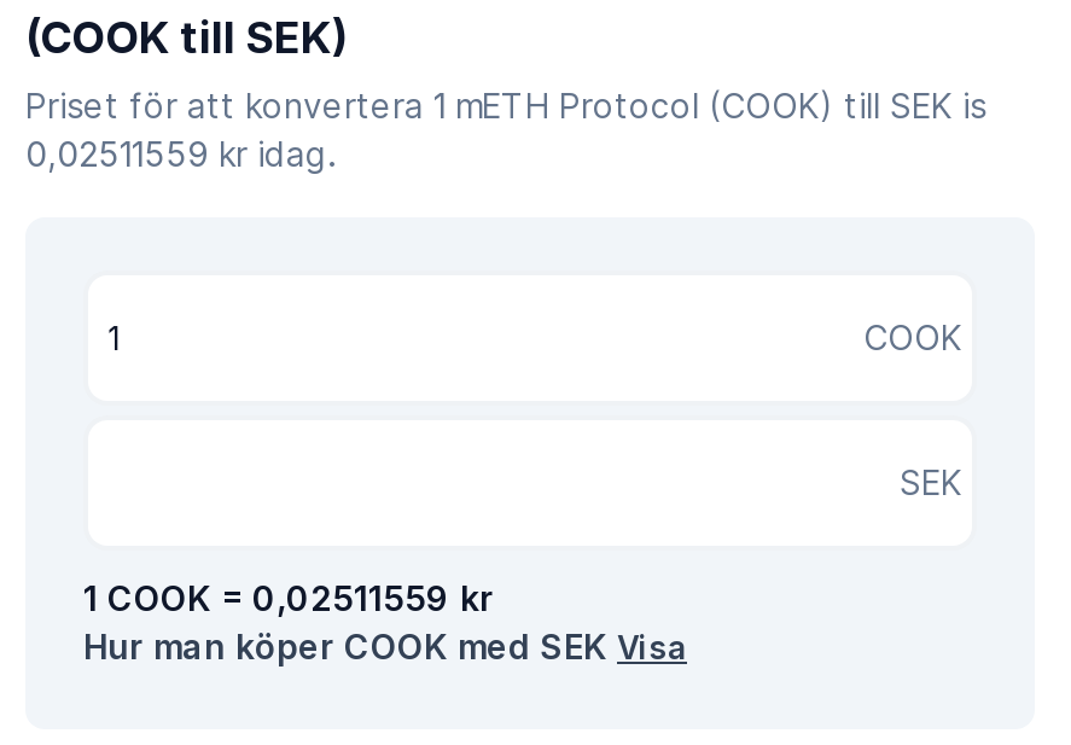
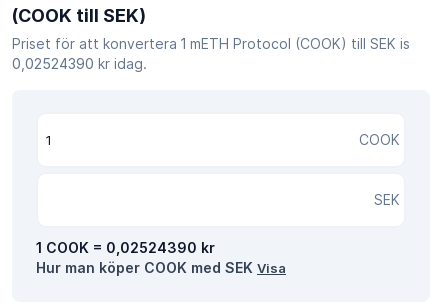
- 0,02511559 kr idag.
+ 0,02524390 kr idag.

- 1 COOK = 0,02511559 kr
+ 1 COOK = 0,02524390 kr
